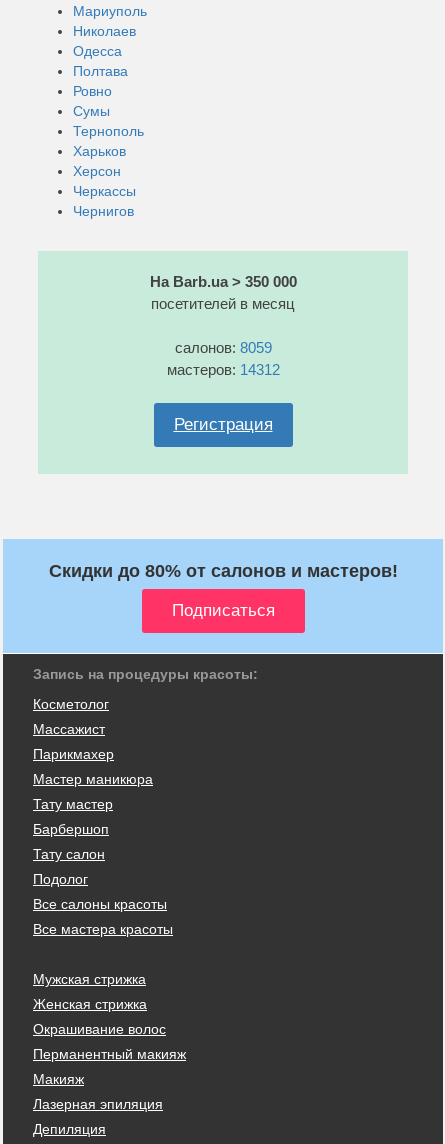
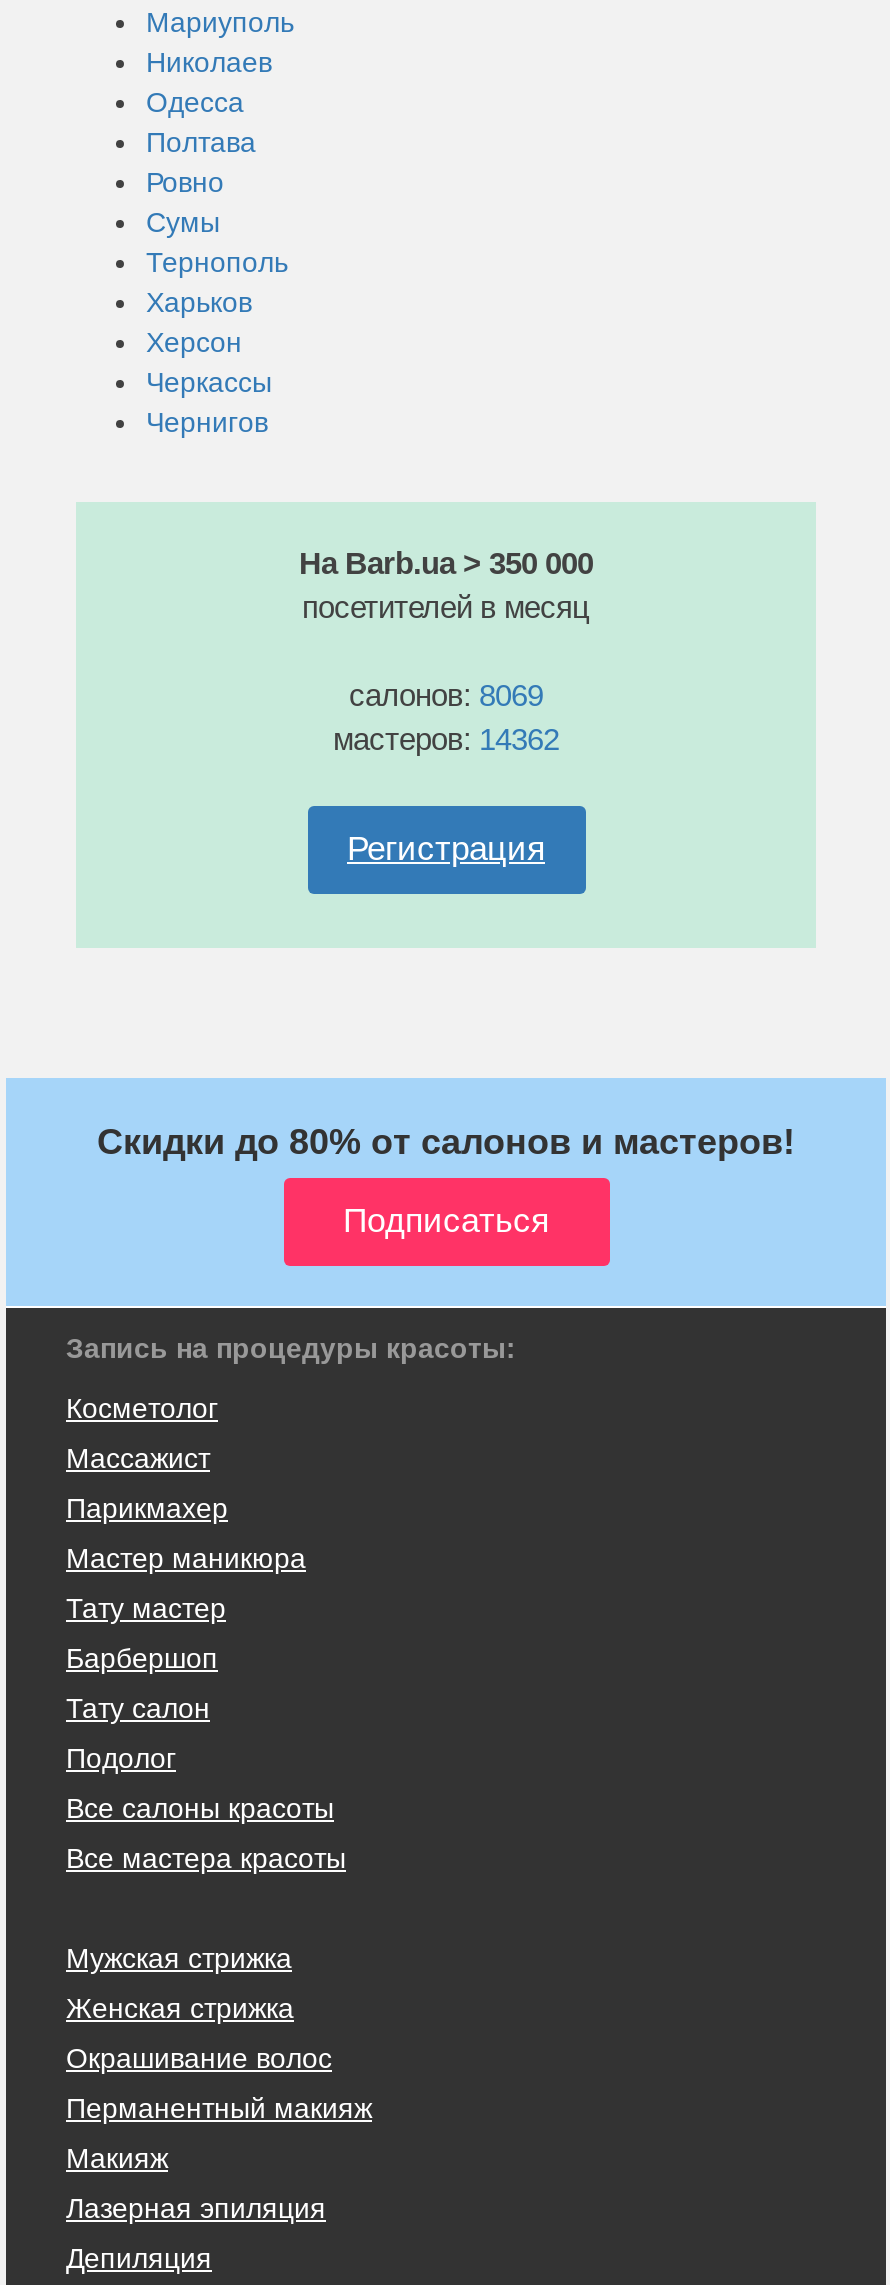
- салонов: 8059
+ салонов: 8069

- мастеров: 14312
+ мастеров: 14362
